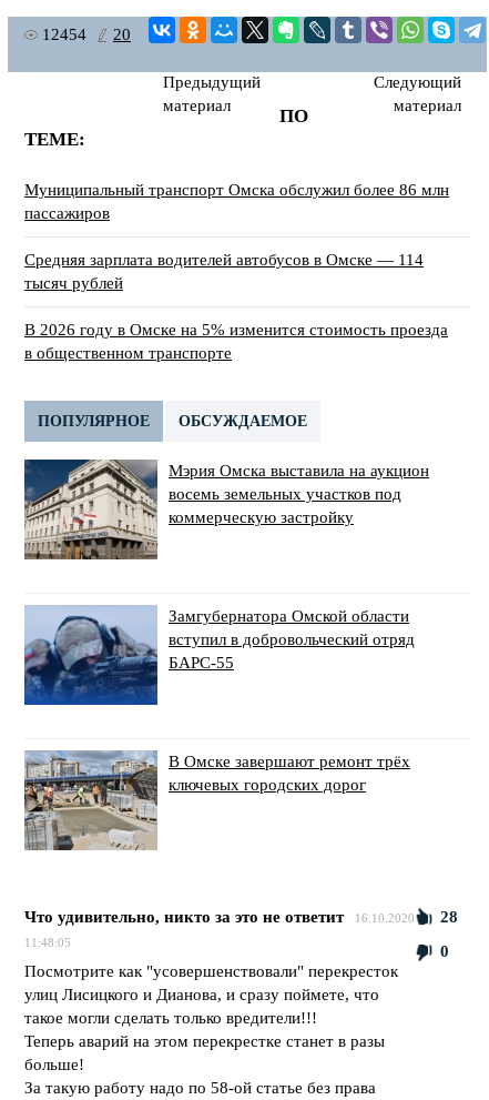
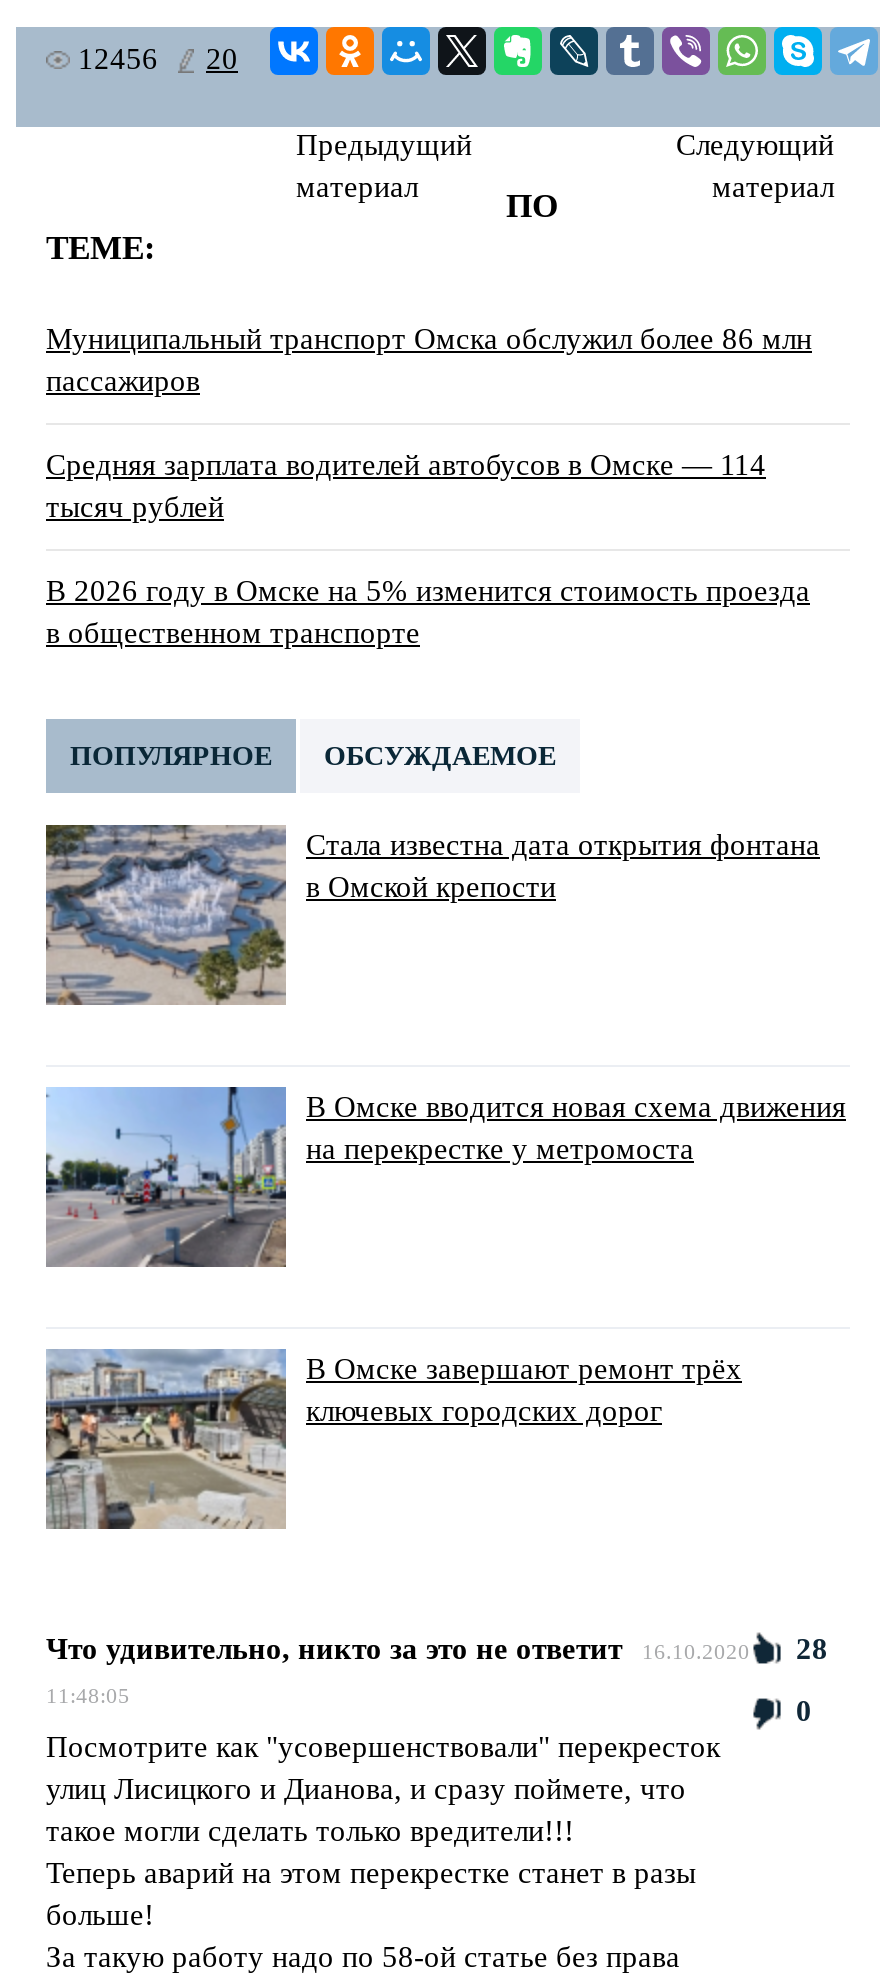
- 12454 20
+ 12456 20

- [image]
- Мэрия Омска выставила на аукцион
- восемь земельных участков под
- коммерческую застройку
+ [image]
+ Стала известна дата открытия фонтана
+ в Омской крепости

- [image]
- Замгубернатора Омской области
- вступил в добровольческий отряд
- БАРС-55
+ [image]
+ В Омске вводится новая схема движения
+ на перекрестке у метромоста
